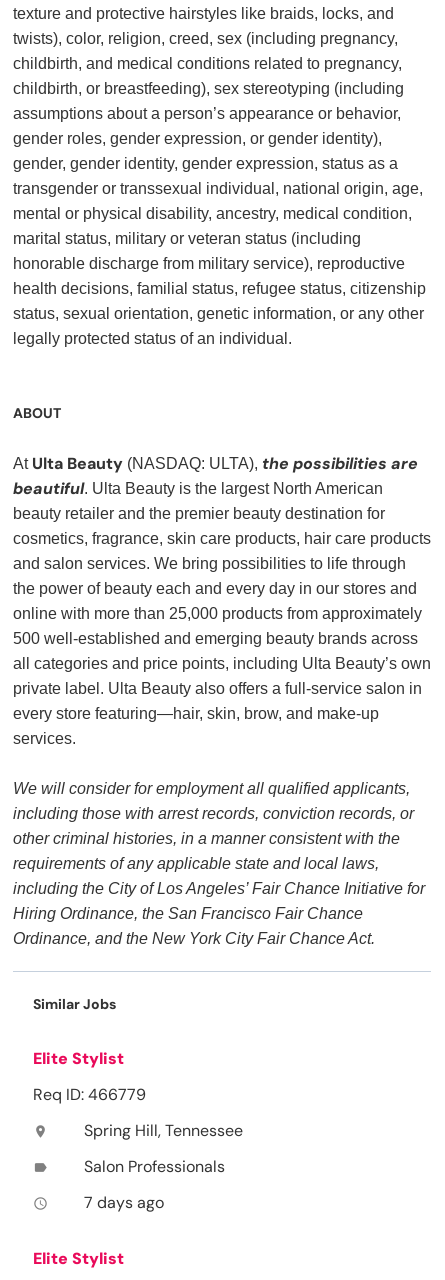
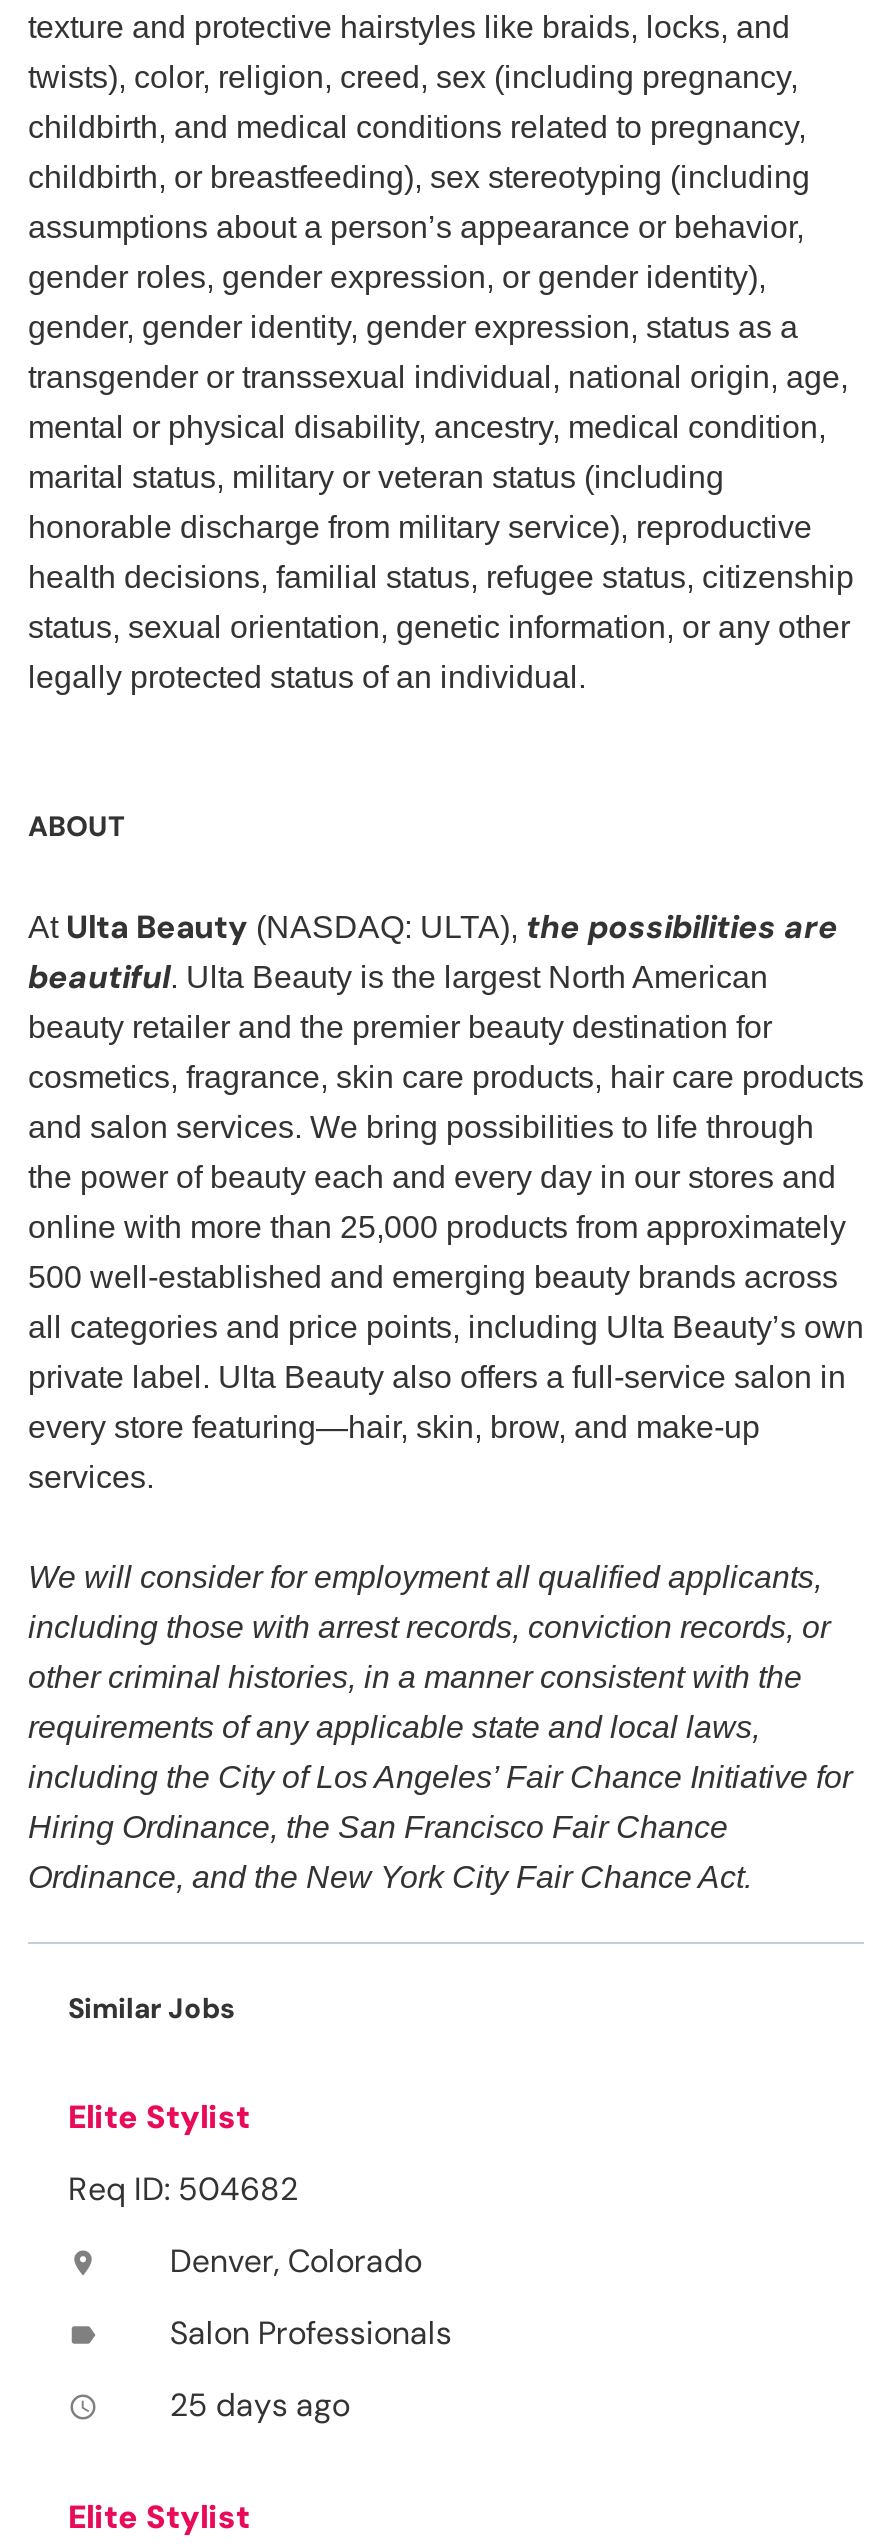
- Req ID: 466779
+ Req ID: 504682

- Spring Hill, Tennessee
+ Denver, Colorado

- 7 days ago
+ 25 days ago
